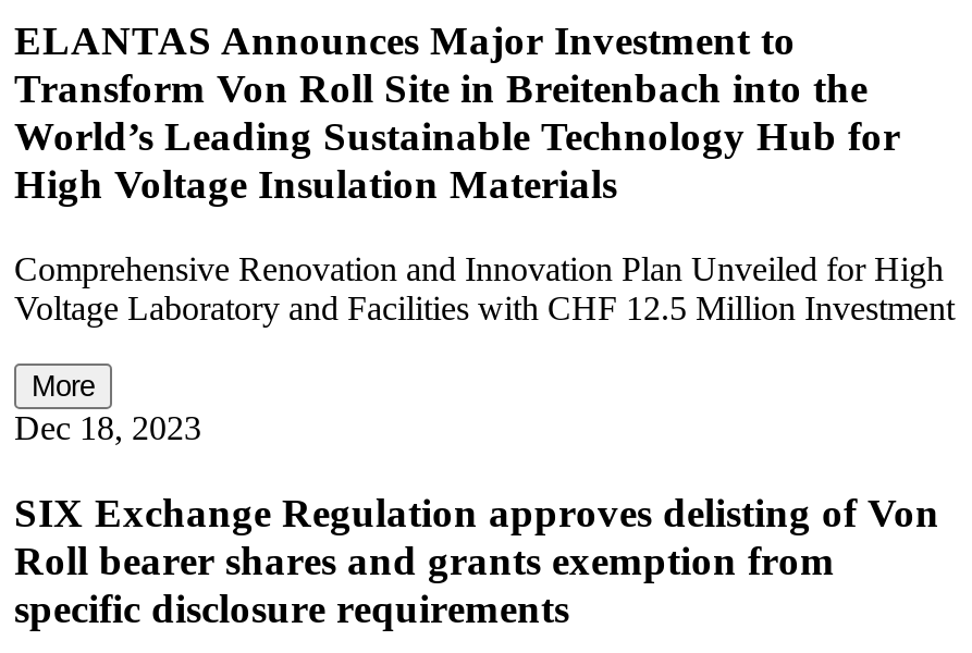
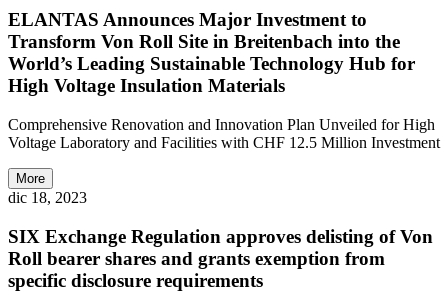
- Dec 18, 2023
+ dic 18, 2023
